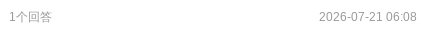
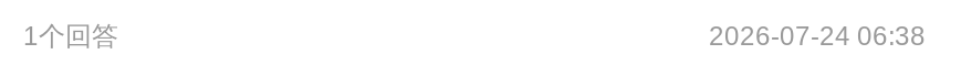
- 2026-07-21 06:08
+ 2026-07-24 06:38
